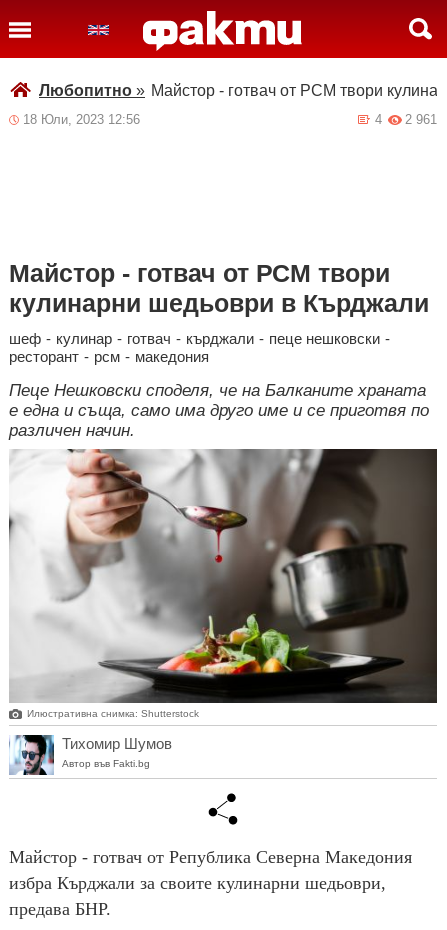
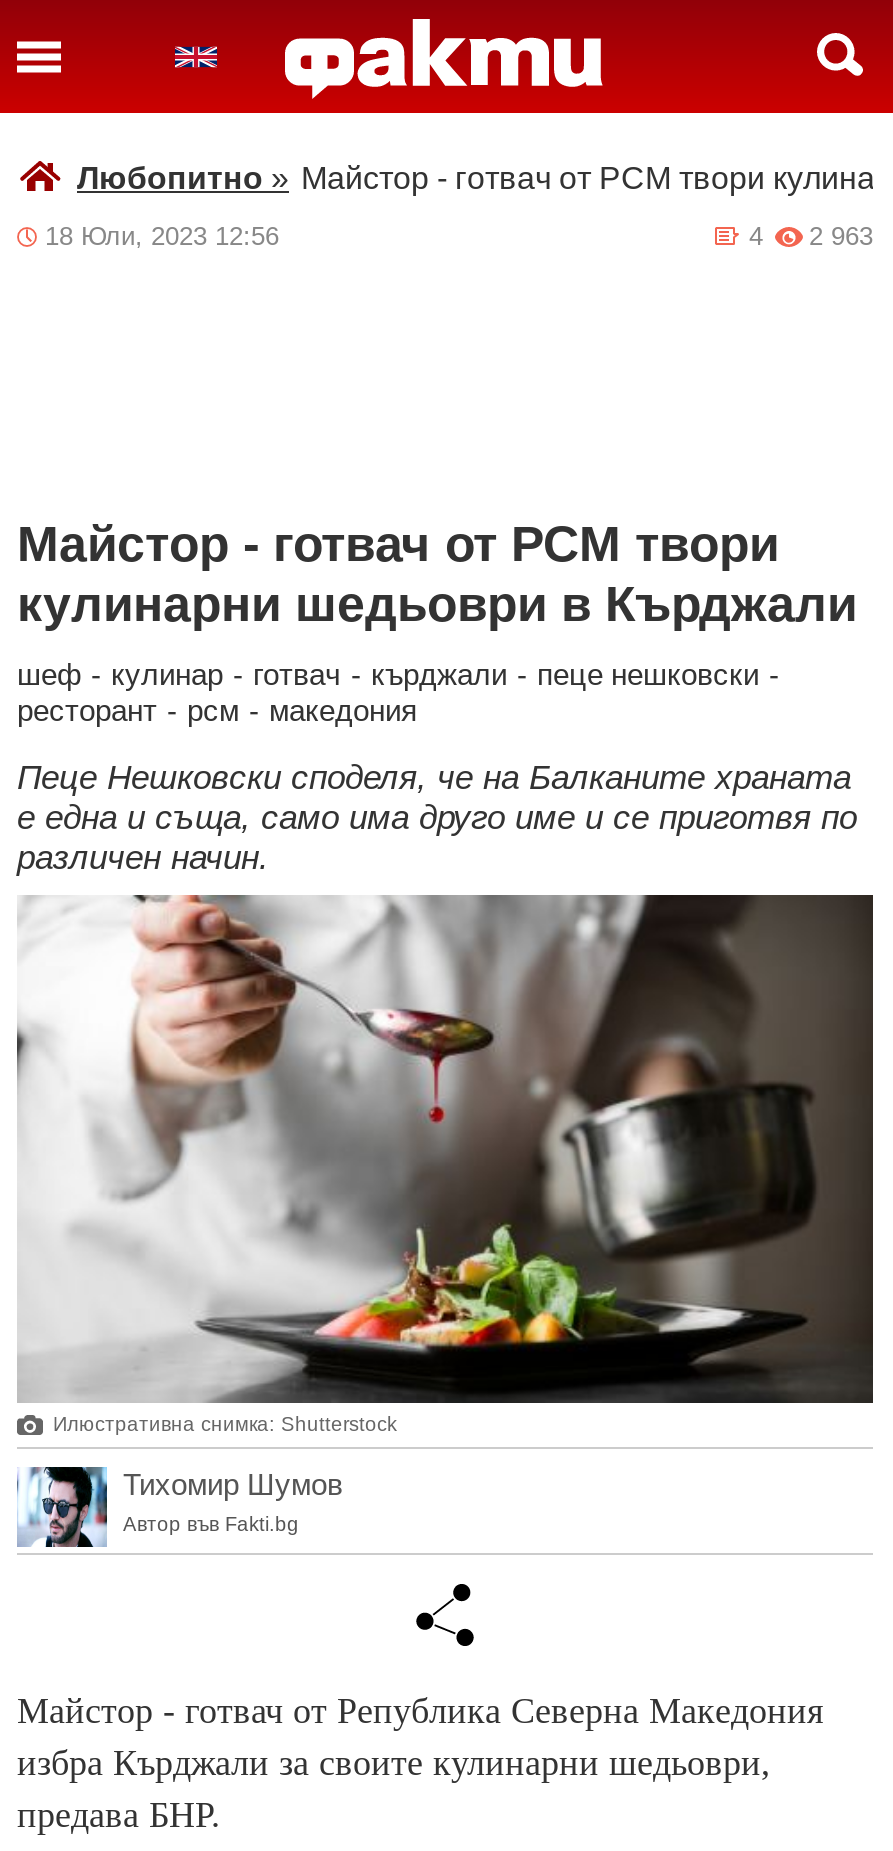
- 4 2 961
+ 4 2 963
